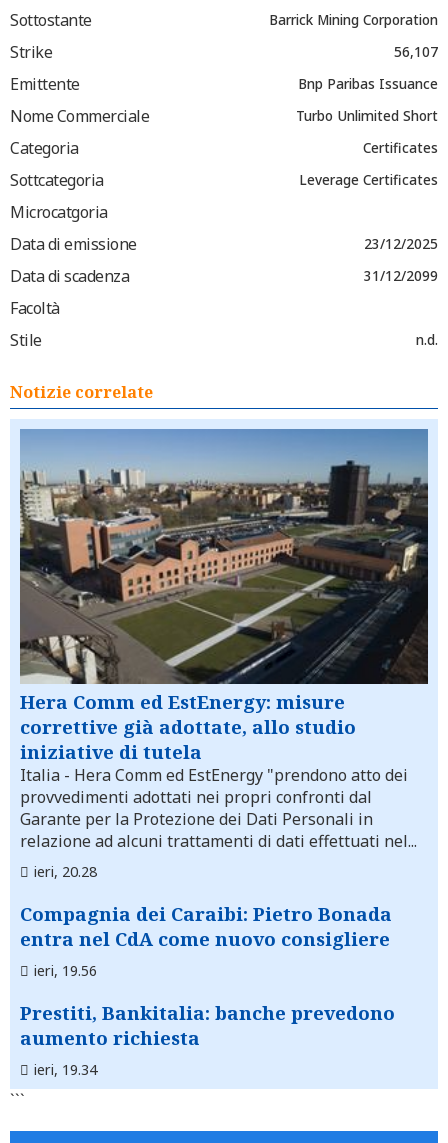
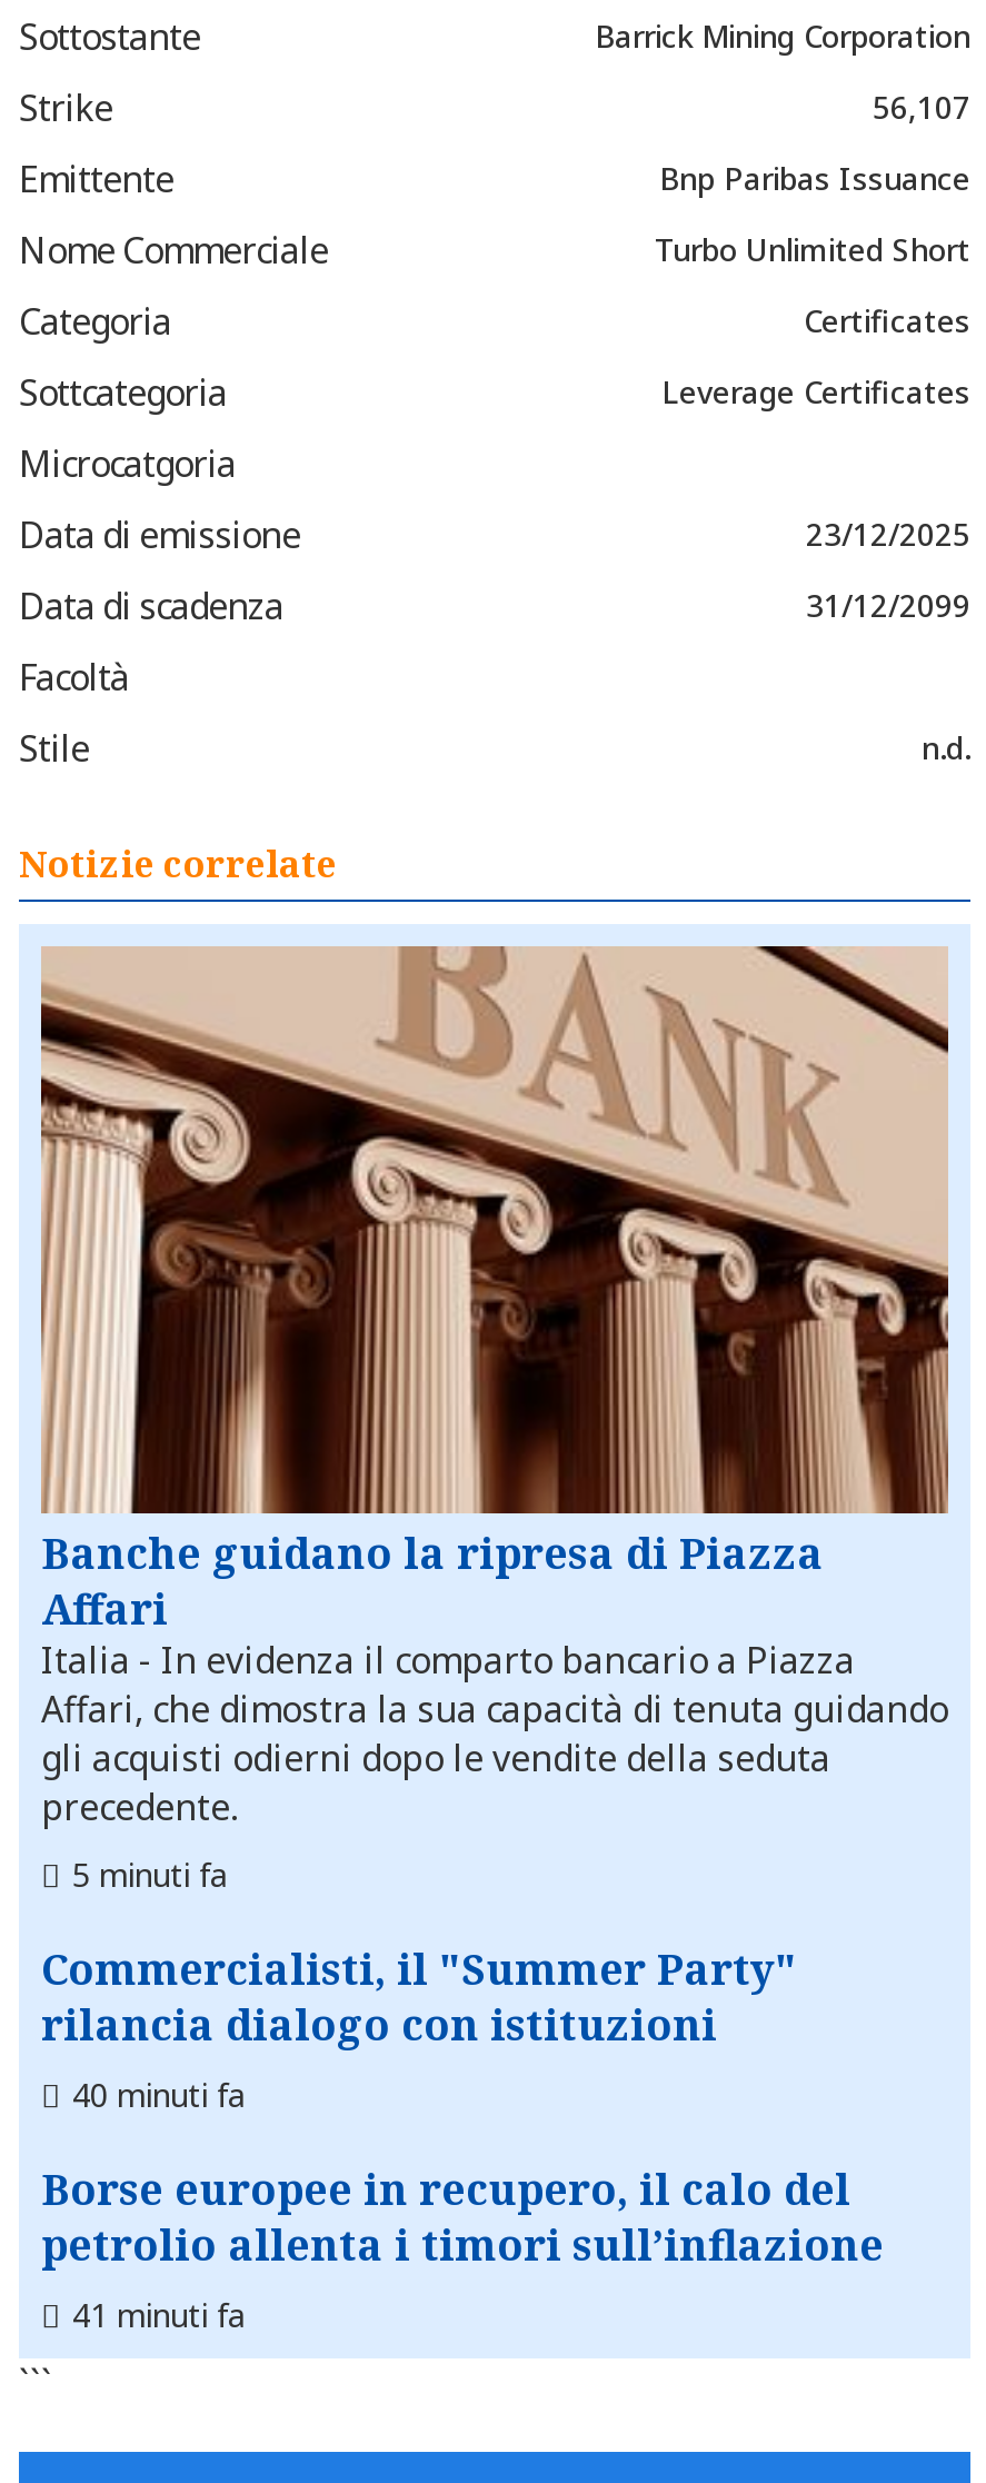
- [image]
- Hera Comm ed EstEnergy: misure
- correttive già adottate, allo studio
- iniziative di tutela
- Italia - Hera Comm ed EstEnergy "prendono atto dei
- provvedimenti adottati nei propri confronti dal
- Garante per la Protezione dei Dati Personali in
- relazione ad alcuni trattamenti di dati effettuati nel...
+ [image]
+ Banche guidano la ripresa di Piazza
+ Affari
+ Italia - In evidenza il comparto bancario a Piazza
+ Affari, che dimostra la sua capacità di tenuta guidando
+ gli acquisti odierni dopo le vendite della seduta
+ precedente.

- ieri, 20.28
+ 5 minuti fa

- Compagnia dei Caraibi: Pietro Bonada
- entra nel CdA come nuovo consigliere
- ieri, 19.56
+ Commercialisti, il "Summer Party"
+ rilancia dialogo con istituzioni
+ 40 minuti fa

- Prestiti, Bankitalia: banche prevedono
- aumento richiesta
- ieri, 19.34
+ Borse europee in recupero, il calo del
+ petrolio allenta i timori sull’inflazione
+ 41 minuti fa
